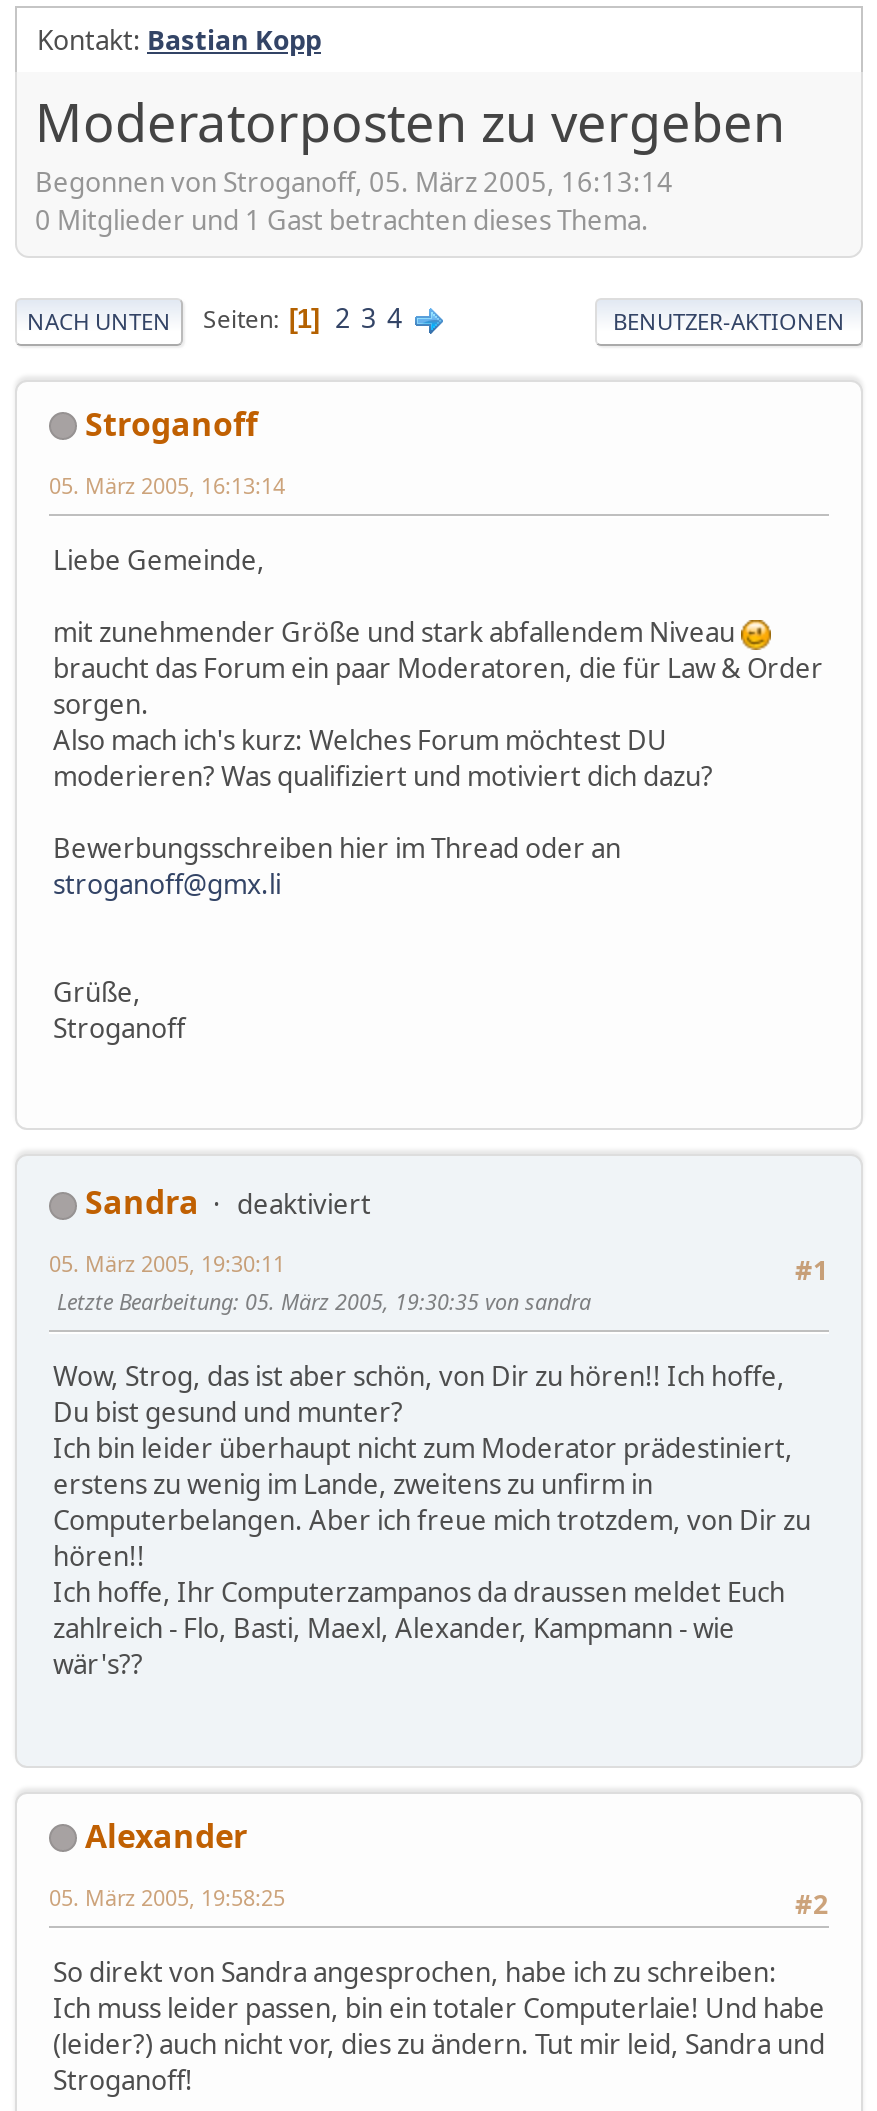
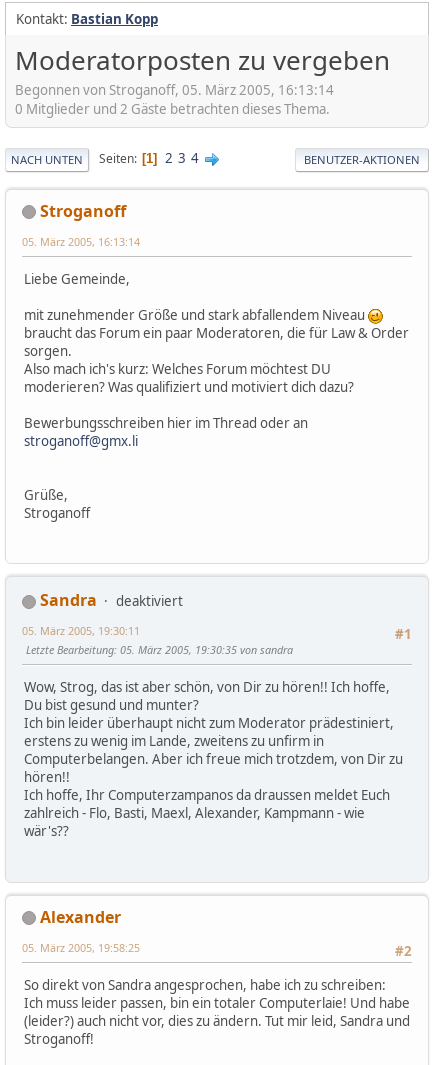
- 0 Mitglieder und 1 Gast betrachten dieses Thema.
+ 0 Mitglieder und 2 Gäste betrachten dieses Thema.
